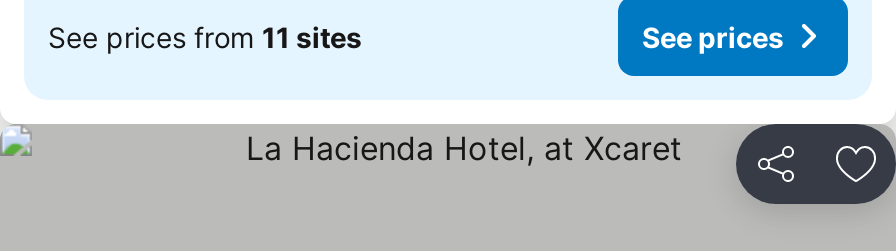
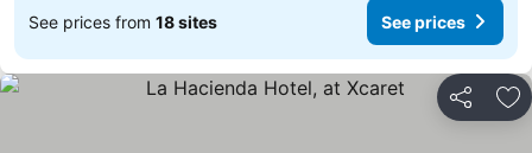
- See prices from 11 sites
+ See prices from 18 sites
